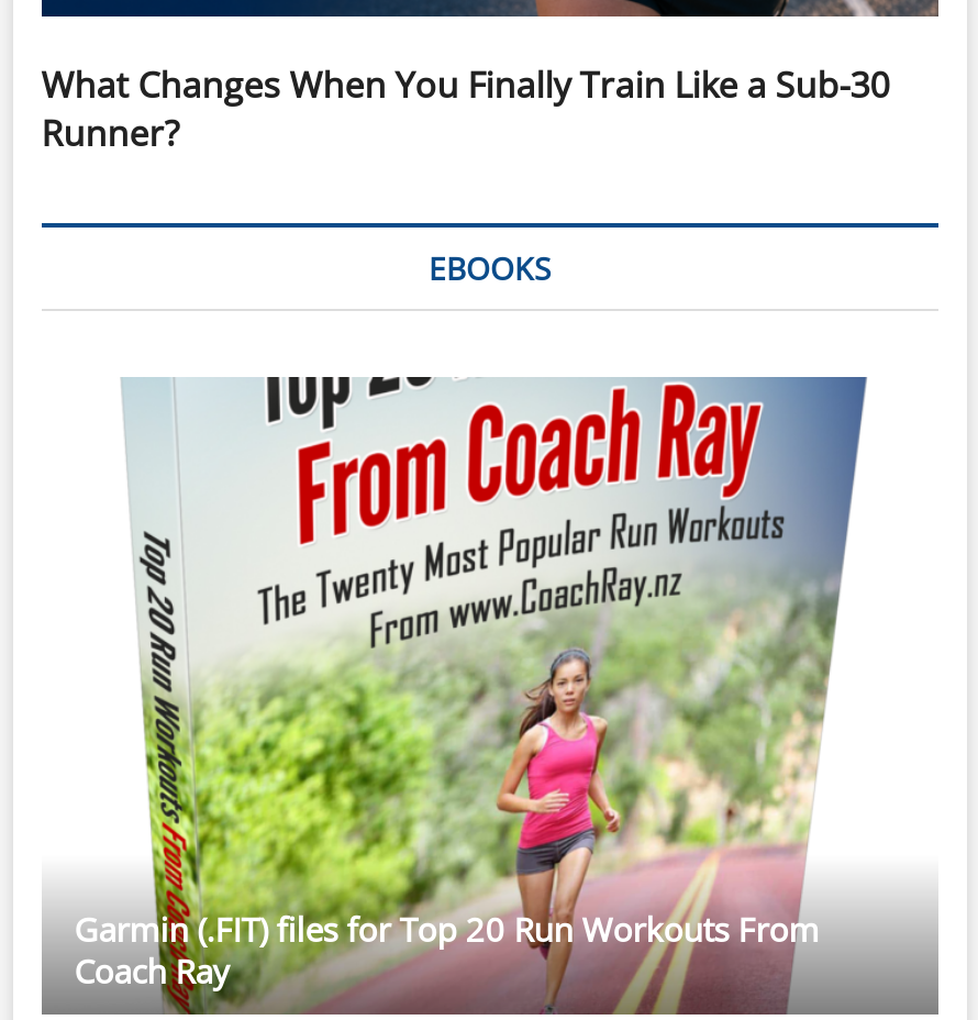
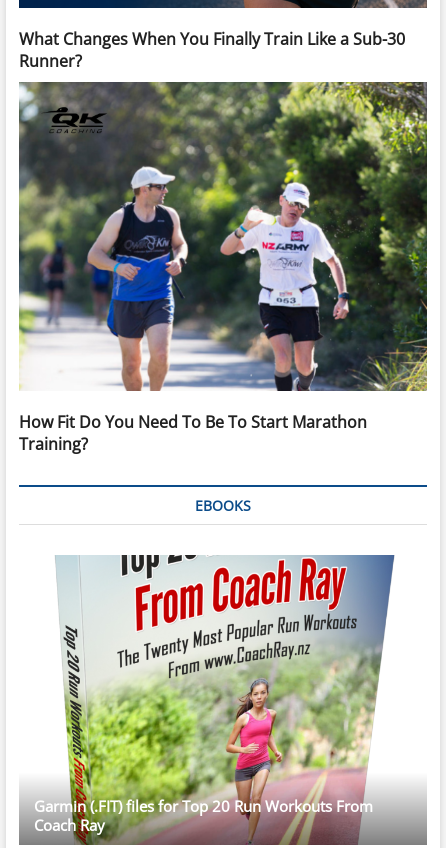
+ [image]
+ How Fit Do You Need To Be To Start Marathon
+ Training?
